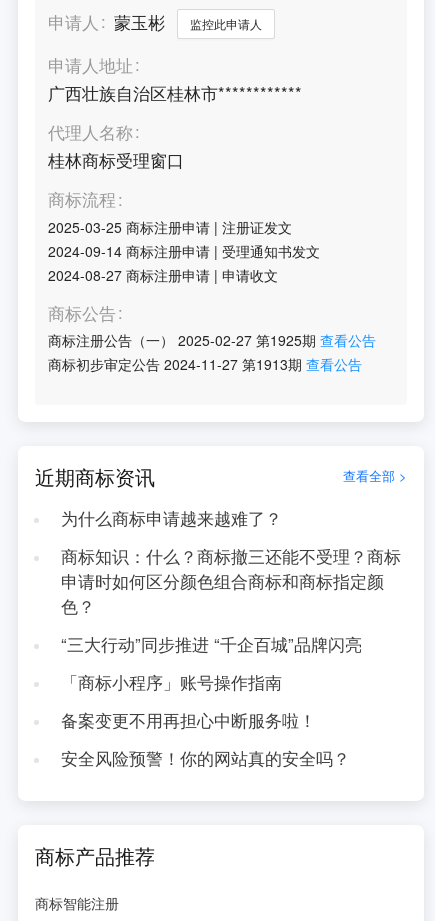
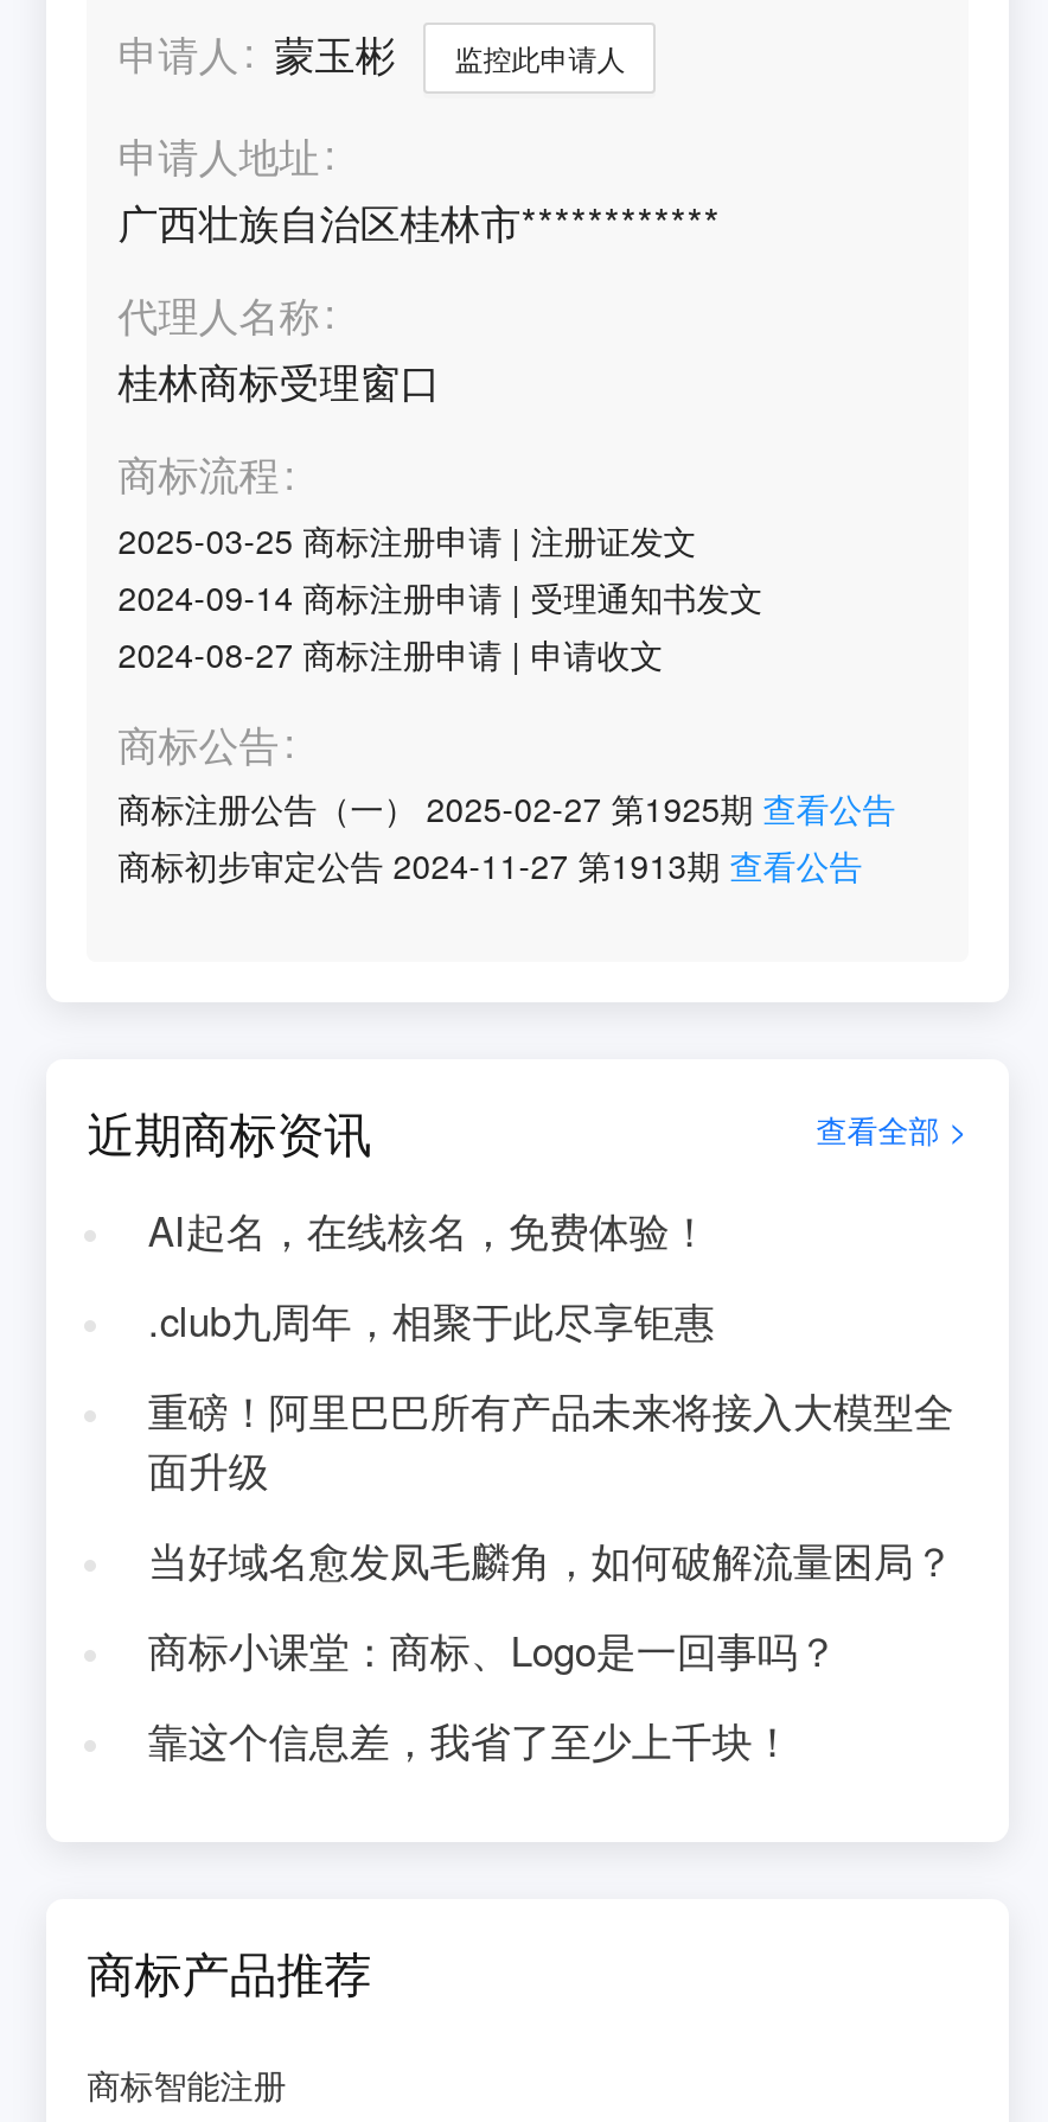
- 为什么商标申请越来越难了？
+ AI起名，在线核名，免费体验！

- 商标知识：什么？商标撤三还能不受理？商标
- 申请时如何区分颜色组合商标和商标指定颜
- 色？
+ .club九周年，相聚于此尽享钜惠

- “三大行动”同步推进 “千企百城”品牌闪亮
+ 重磅！阿里巴巴所有产品未来将接入大模型全
+ 面升级

- 「商标小程序」账号操作指南
+ 当好域名愈发凤毛麟角，如何破解流量困局？

- 备案变更不用再担心中断服务啦！
+ 商标小课堂：商标、Logo是一回事吗？

- 安全风险预警！你的网站真的安全吗？
+ 靠这个信息差，我省了至少上千块！
